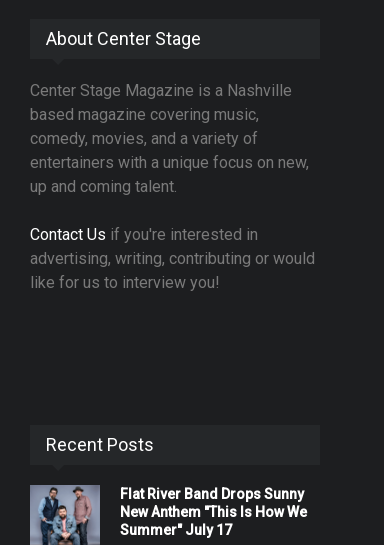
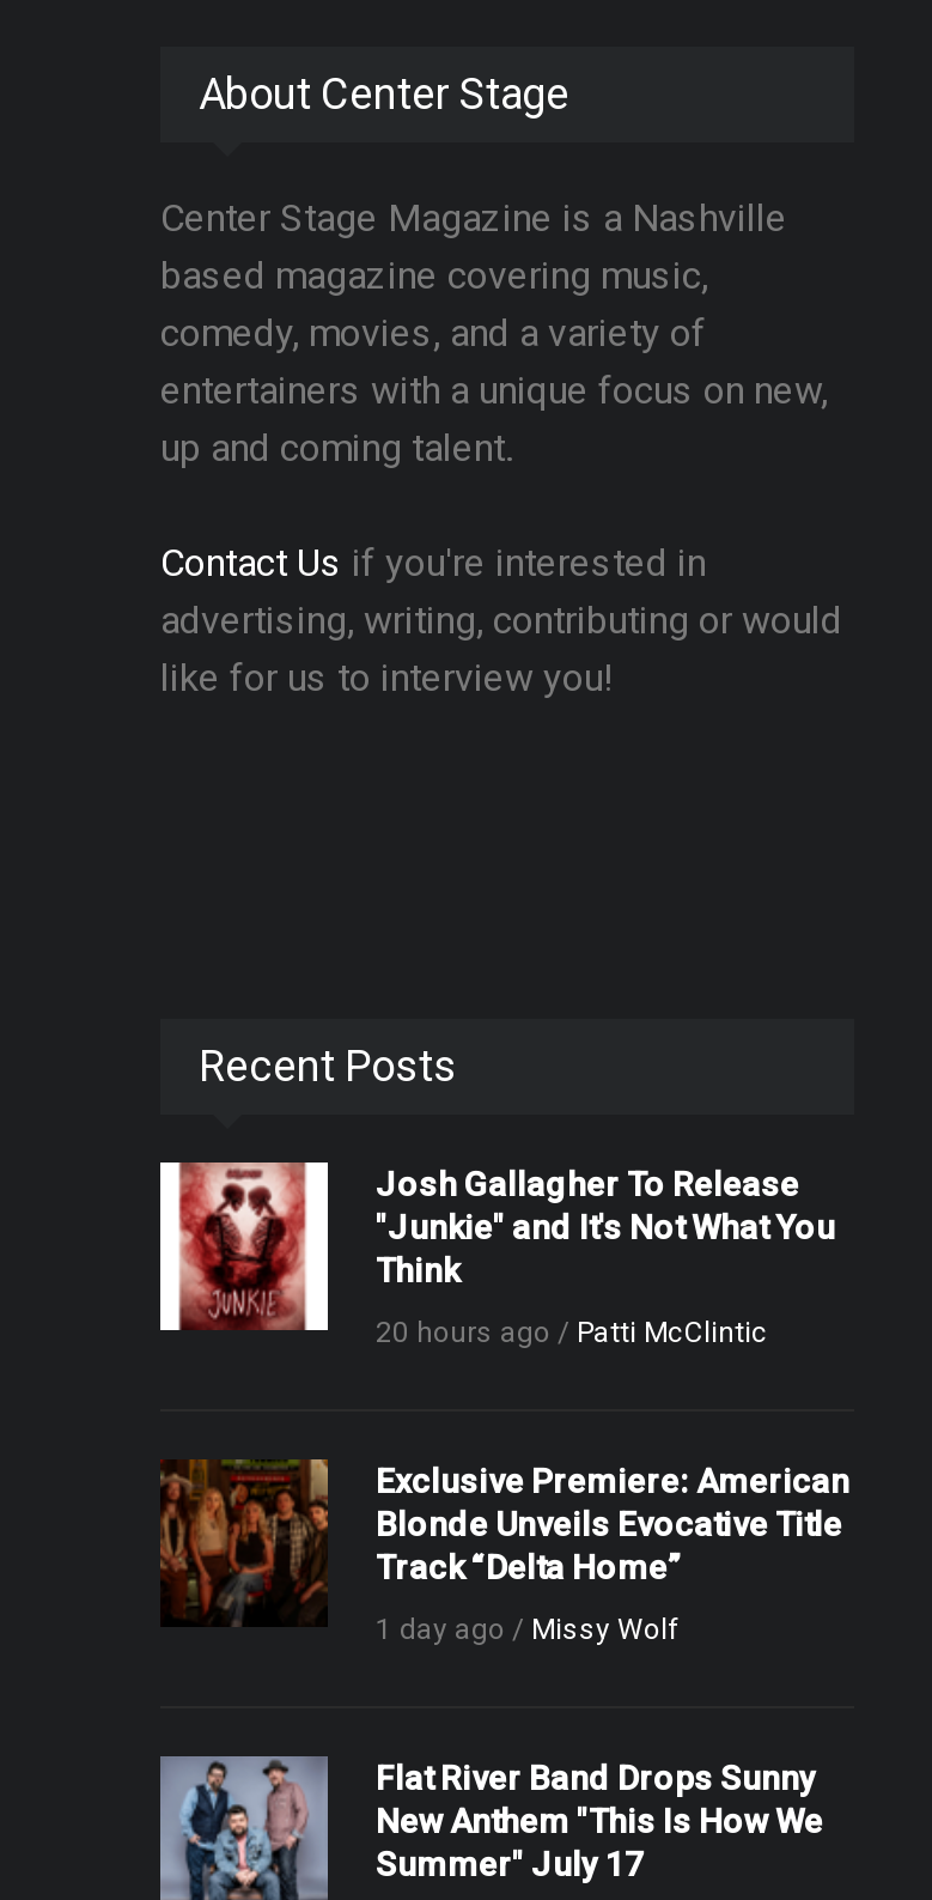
+ [image]
+ Josh Gallagher To Release
+ "Junkie" and It's Not What You
+ Think
+ 20 hours ago / Patti McClintic

+ [image]
+ Exclusive Premiere: American
+ Blonde Unveils Evocative Title
+ Track “Delta Home”
+ 1 day ago / Missy Wolf
